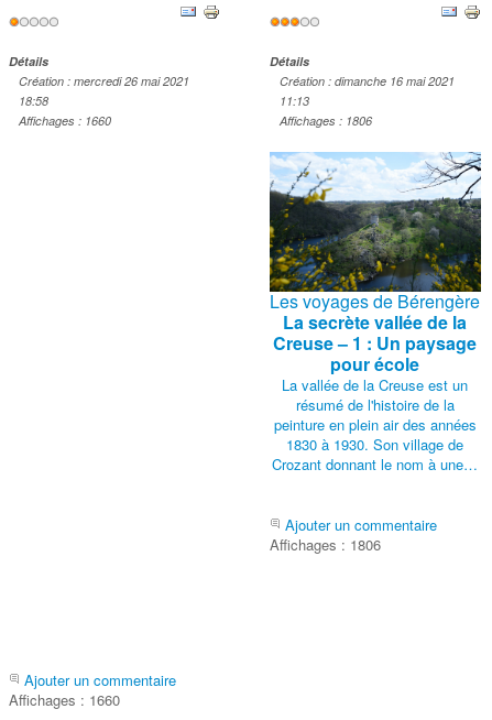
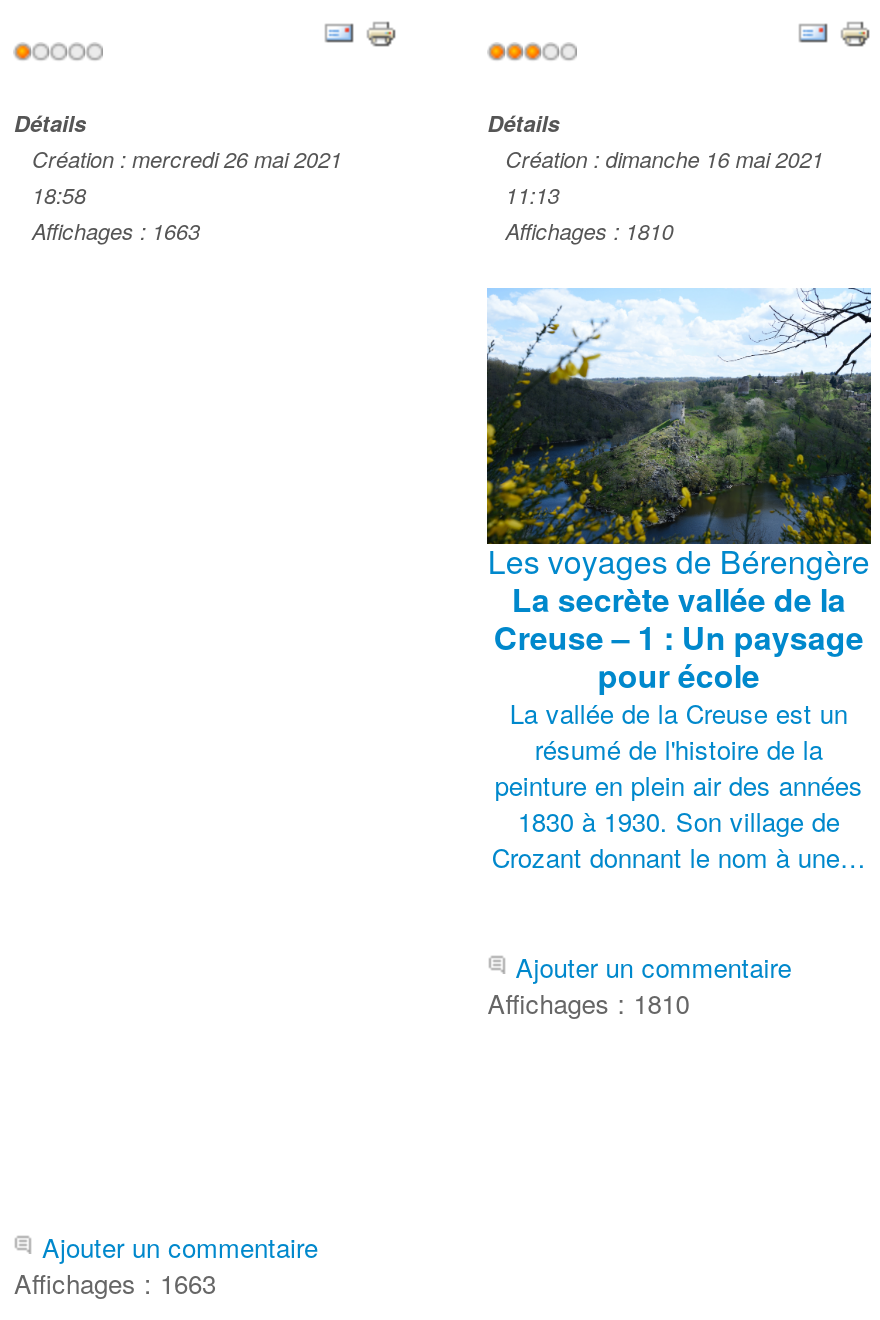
- Affichages : 1660
+ Affichages : 1663

- Affichages : 1806
+ Affichages : 1810

- Affichages : 1806
+ Affichages : 1810

- Affichages : 1660
+ Affichages : 1663
